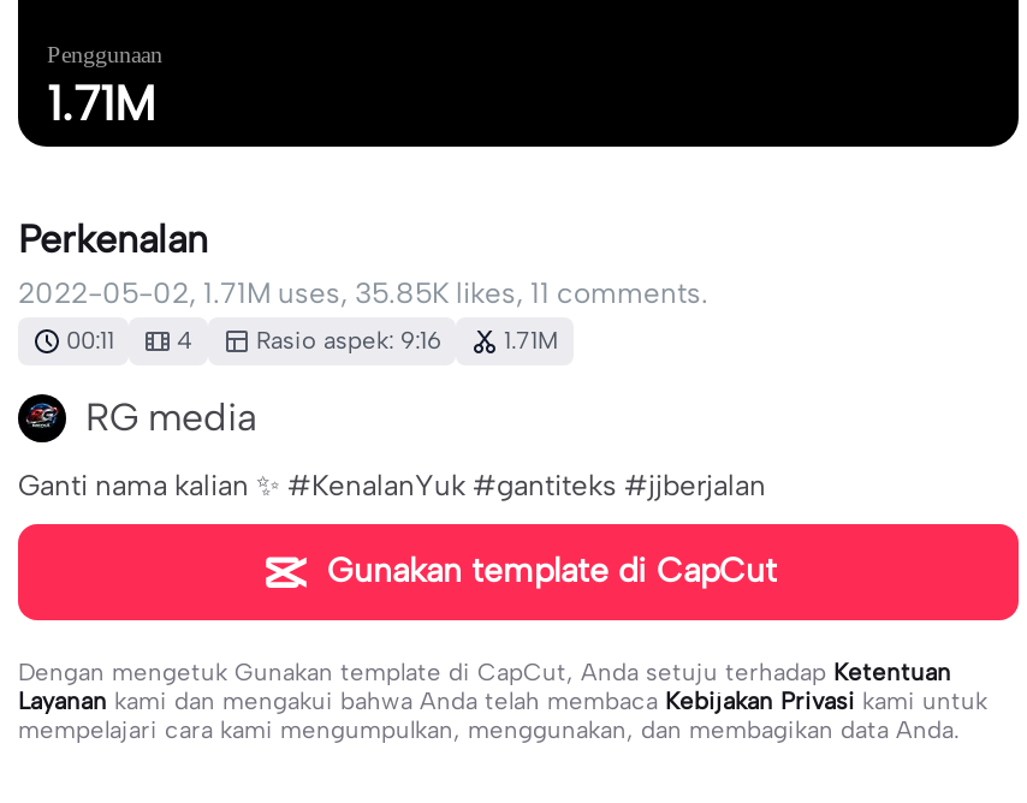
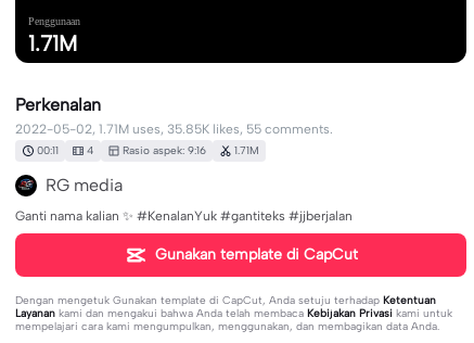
- 2022-05-02, 1.71M uses, 35.85K likes, 11 comments.
+ 2022-05-02, 1.71M uses, 35.85K likes, 55 comments.
